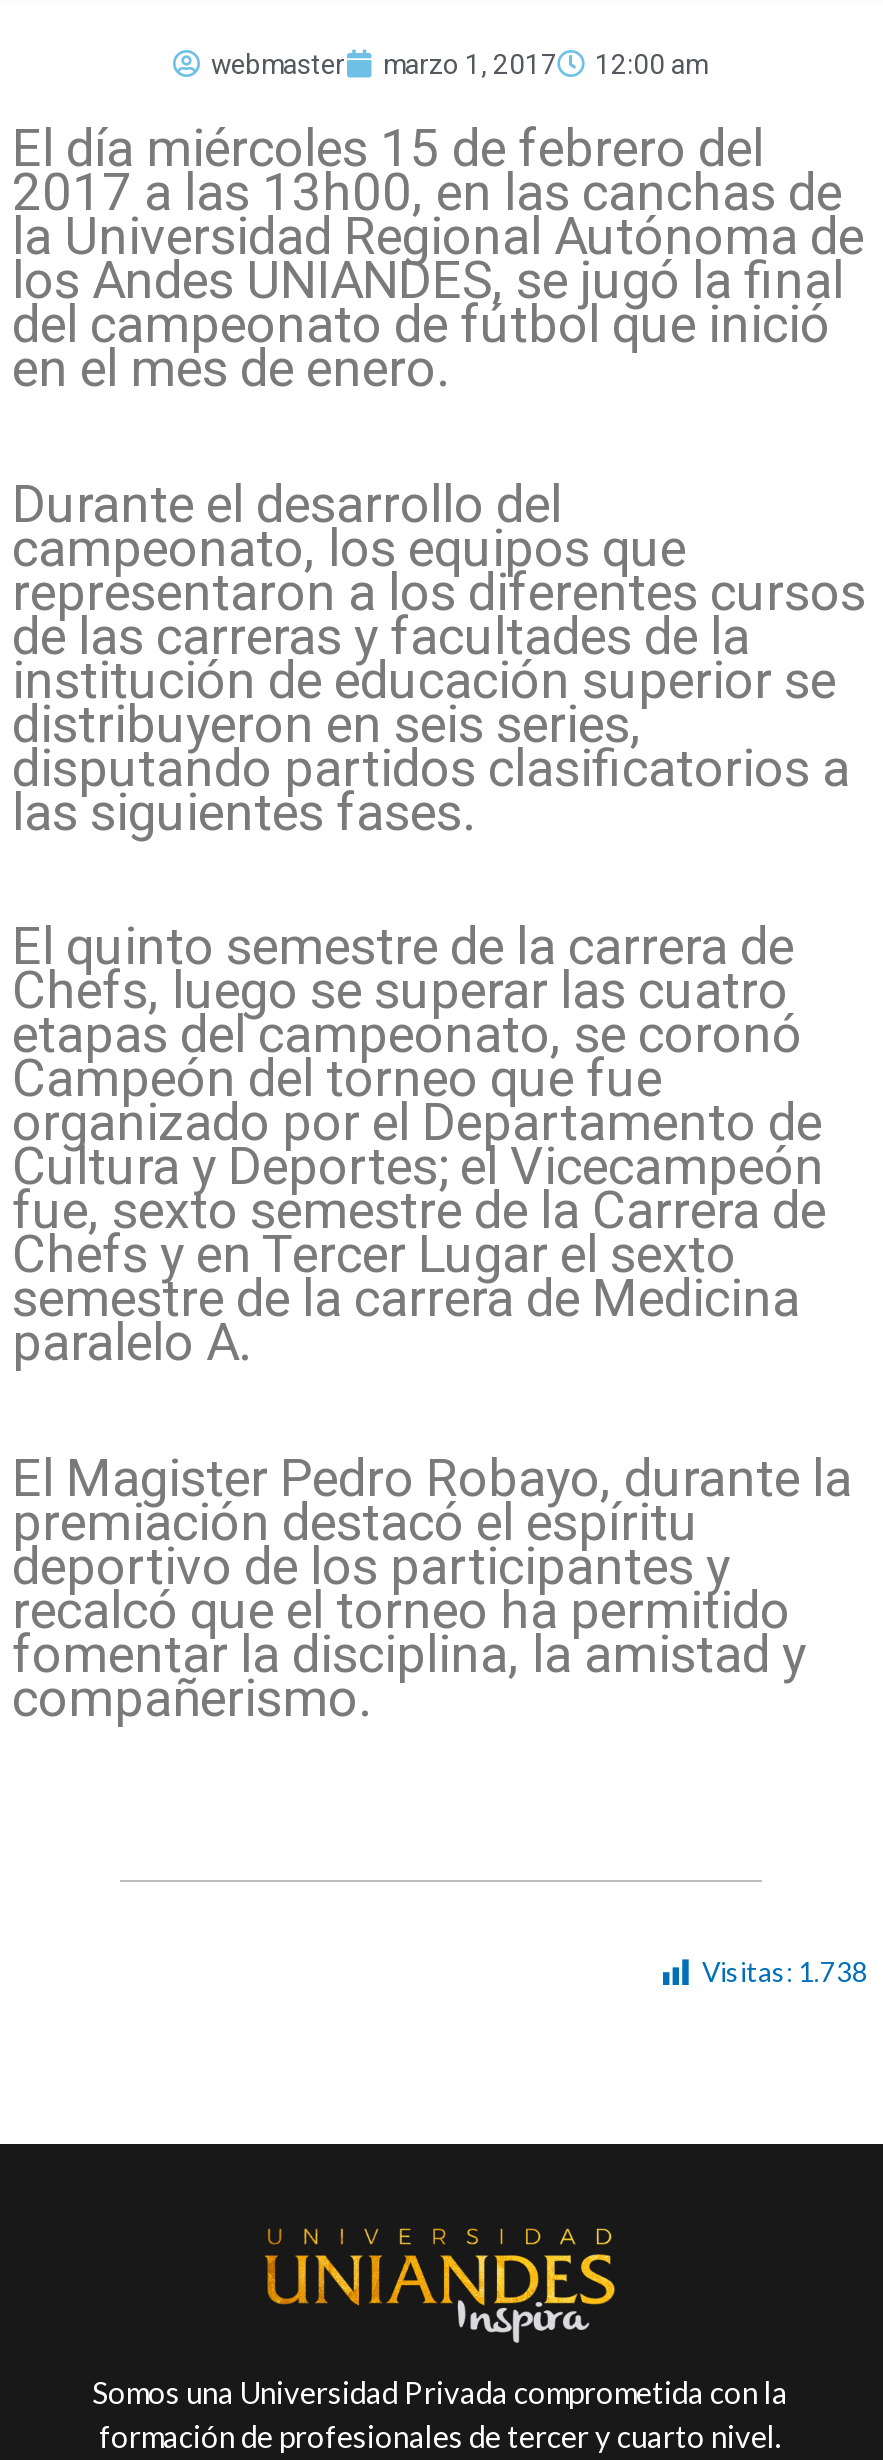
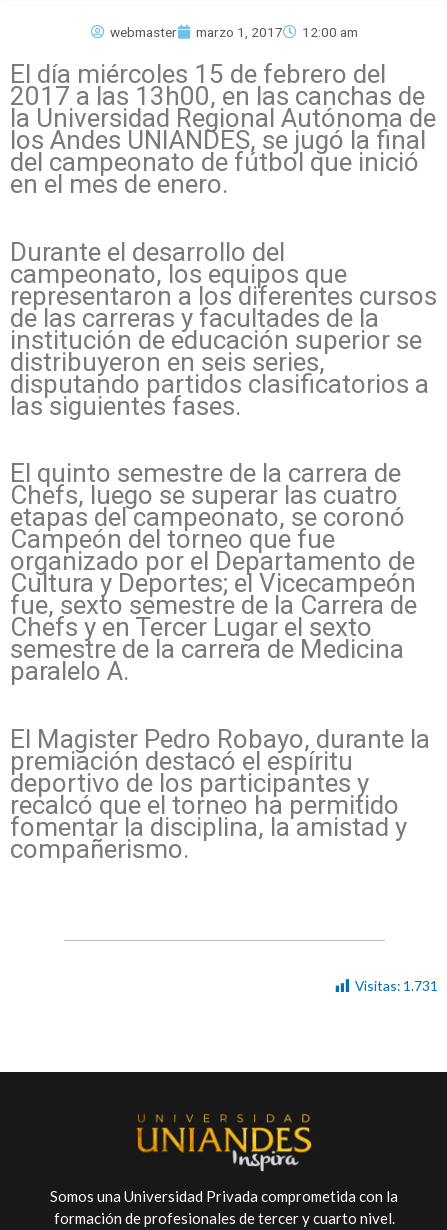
- Visitas: 1.738
+ Visitas: 1.731
